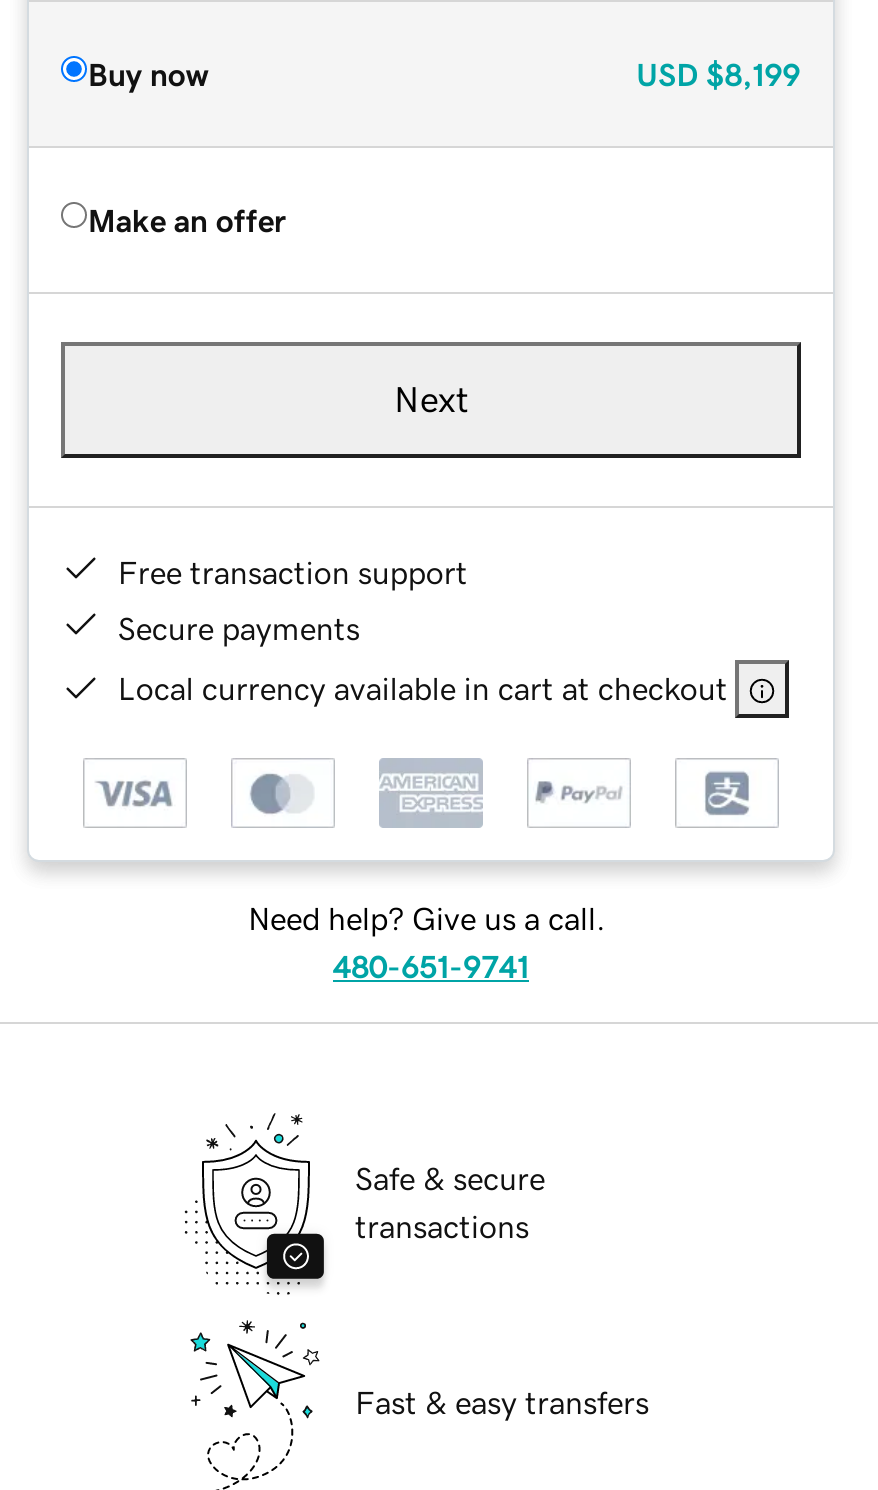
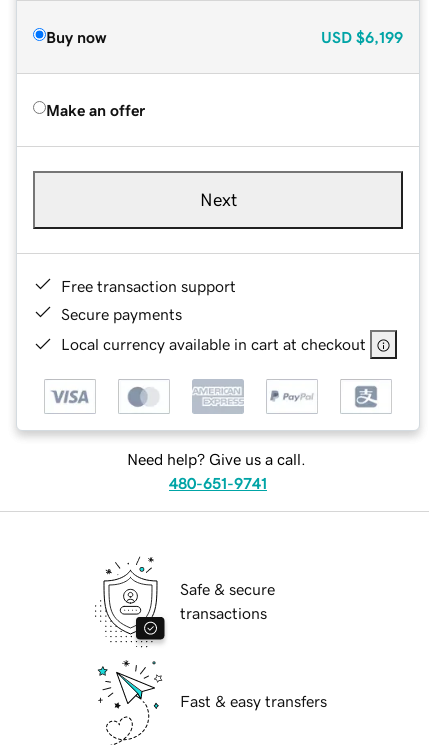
- USD $8,199
+ USD $6,199
